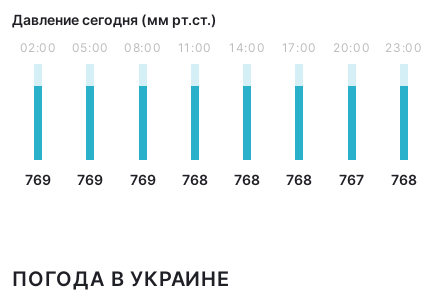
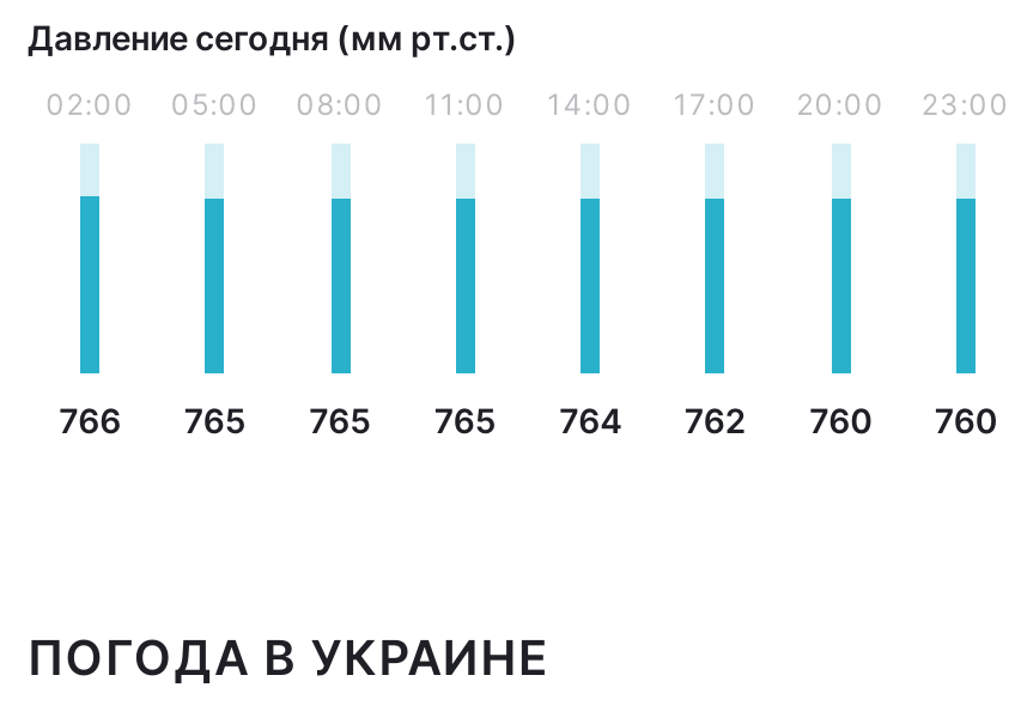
- 769
+ 766

- 769
+ 765

- 769
+ 765

- 768
+ 765

- 768
+ 764

- 768
+ 762

- 767
+ 760

- 768
+ 760
